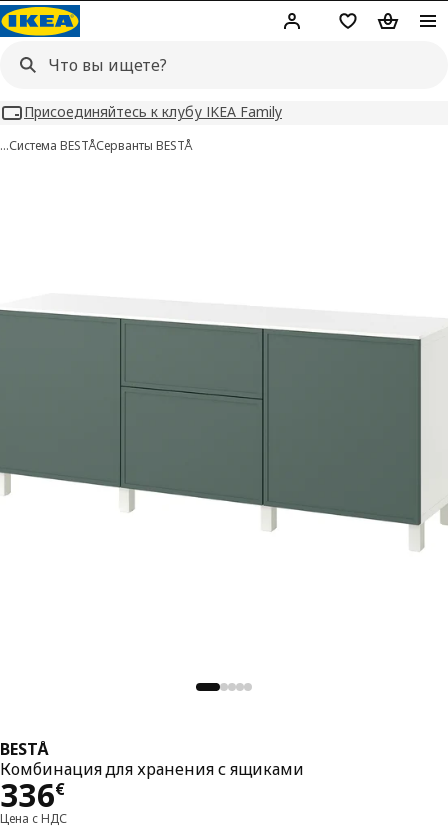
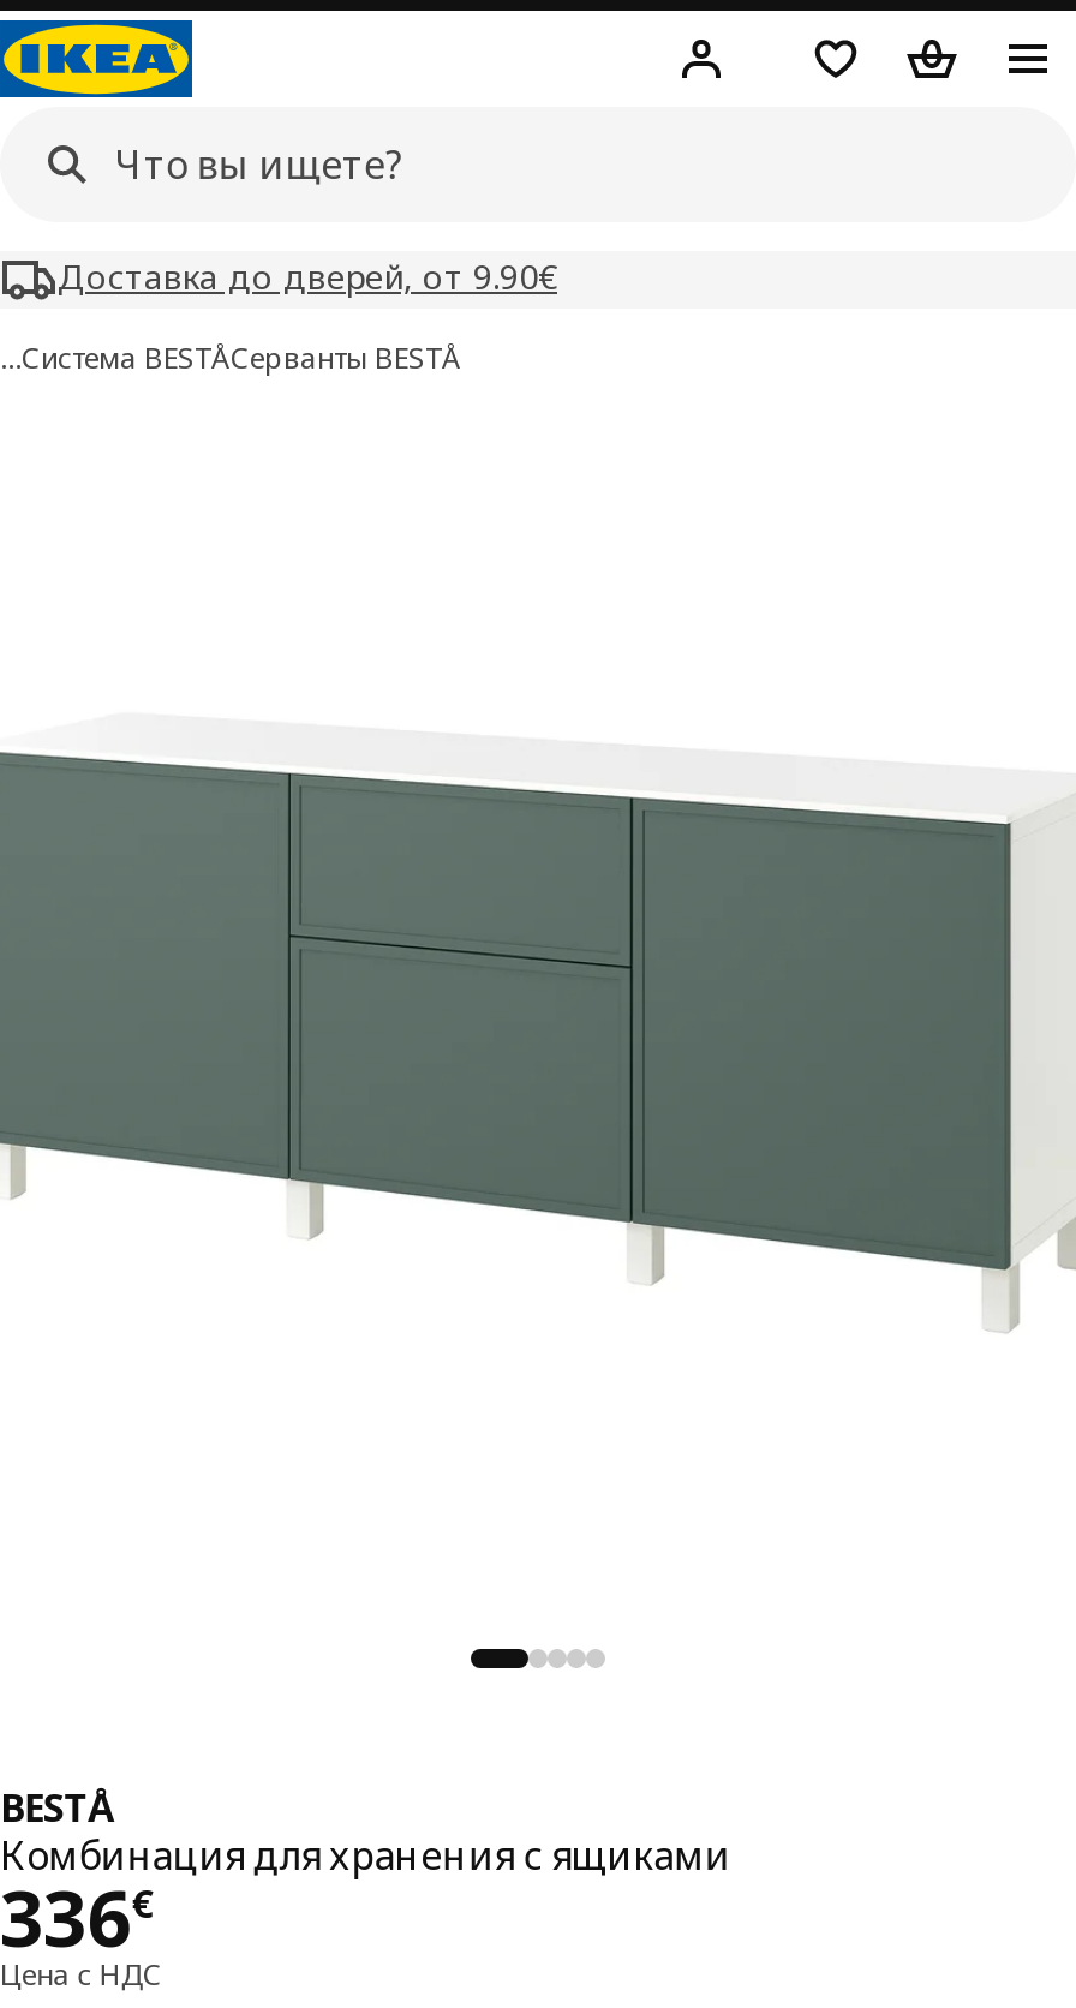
- Присоединяйтесь к клубу IKEA Family
+ Доставка до дверей, от 9.90€
